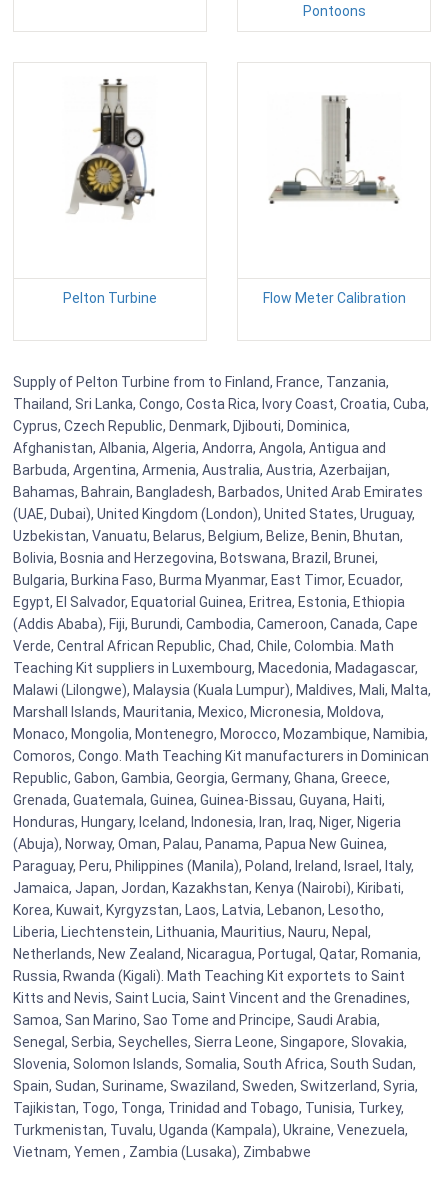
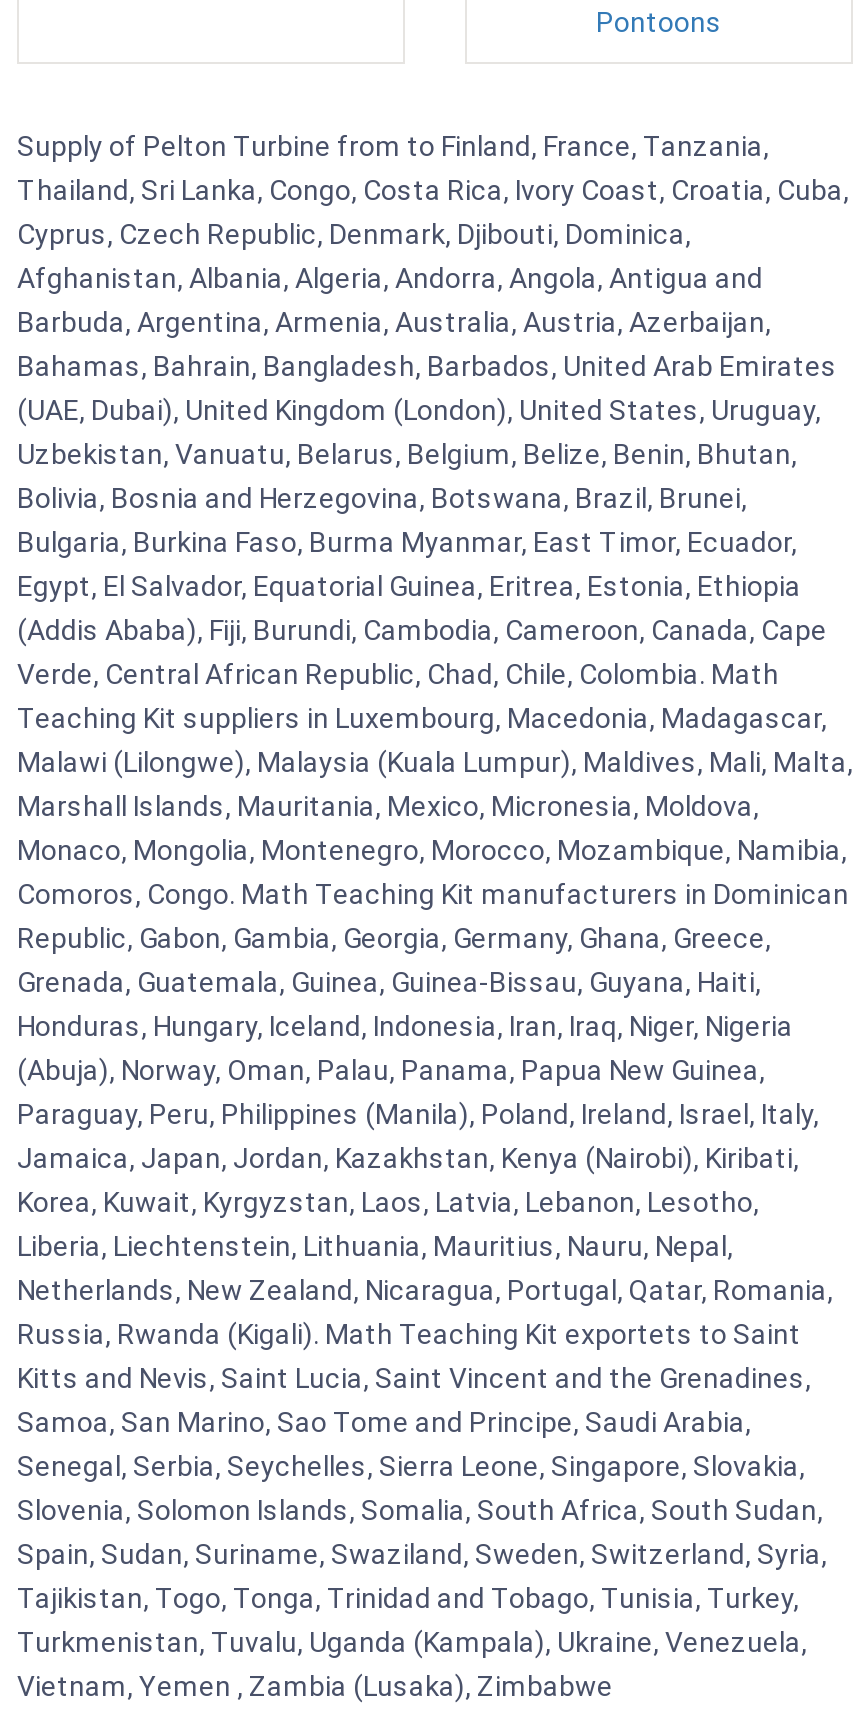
- [image]

- [image]

- Pelton Turbine
- Flow Meter Calibration
